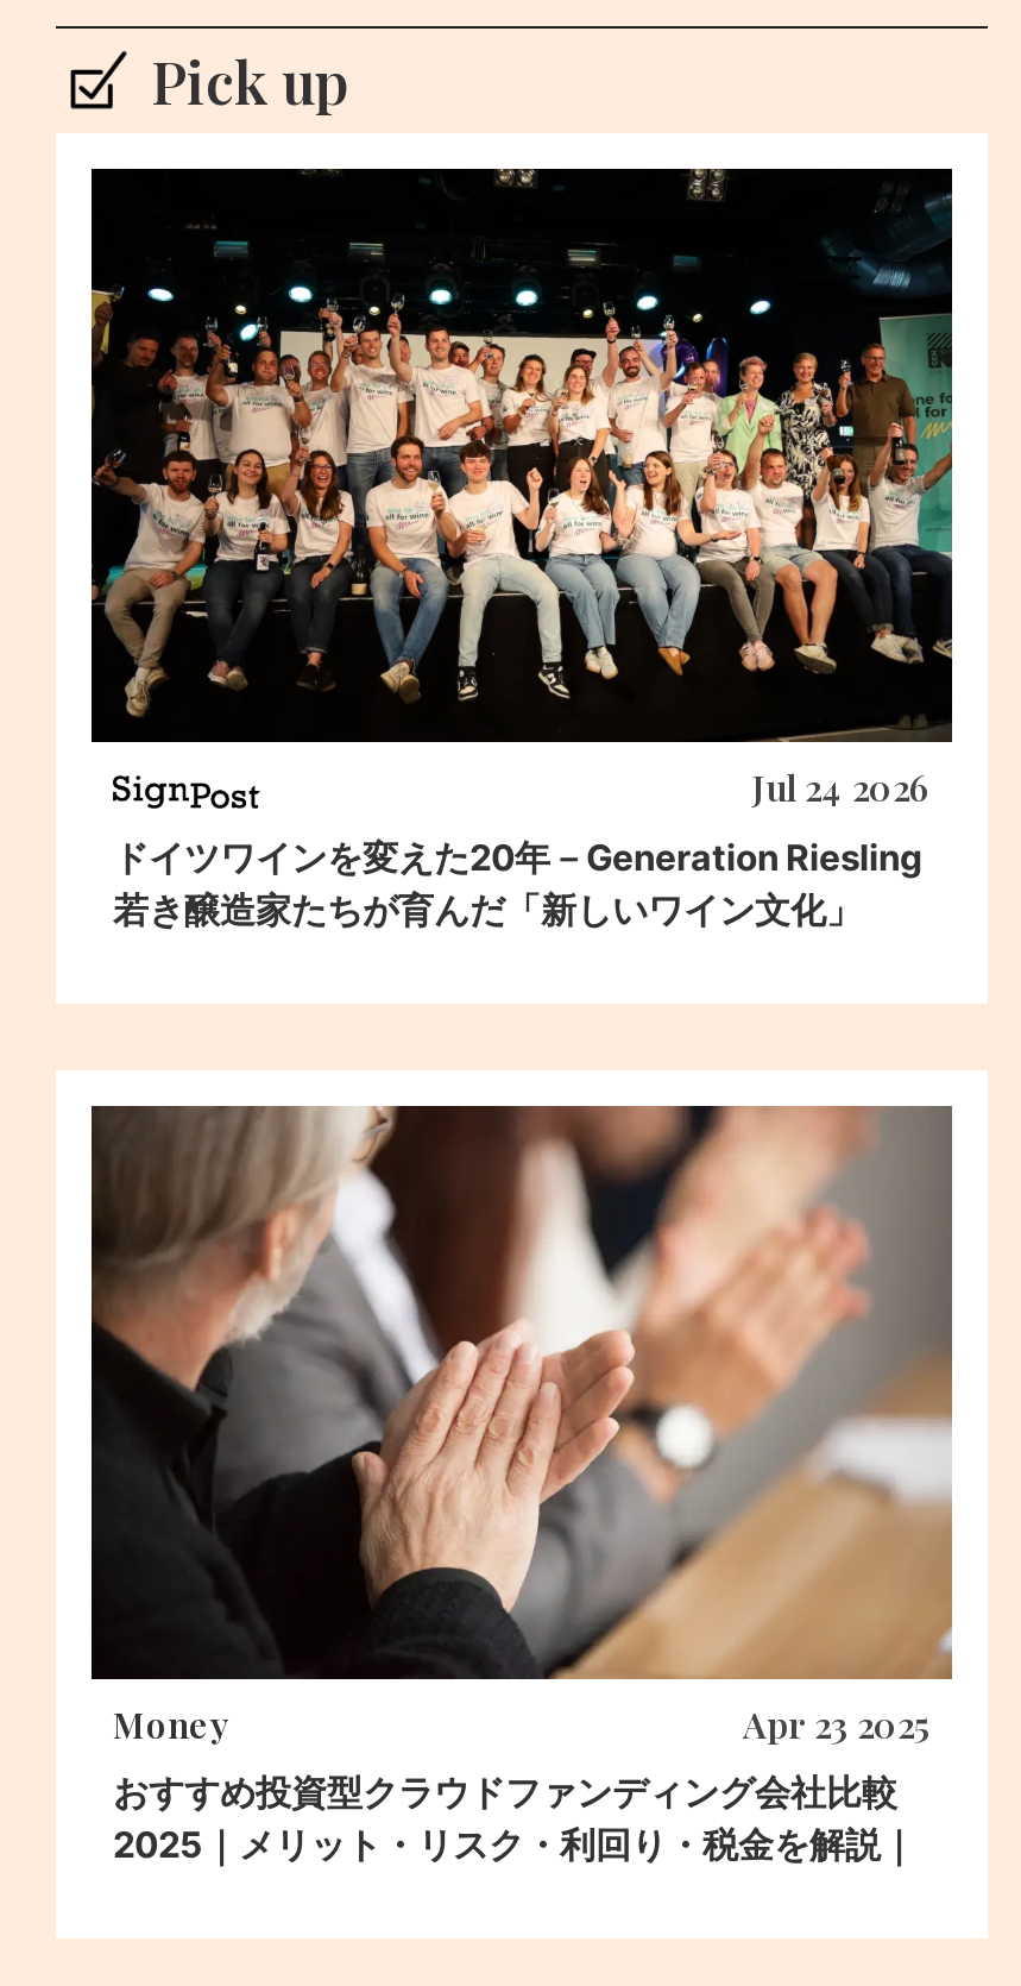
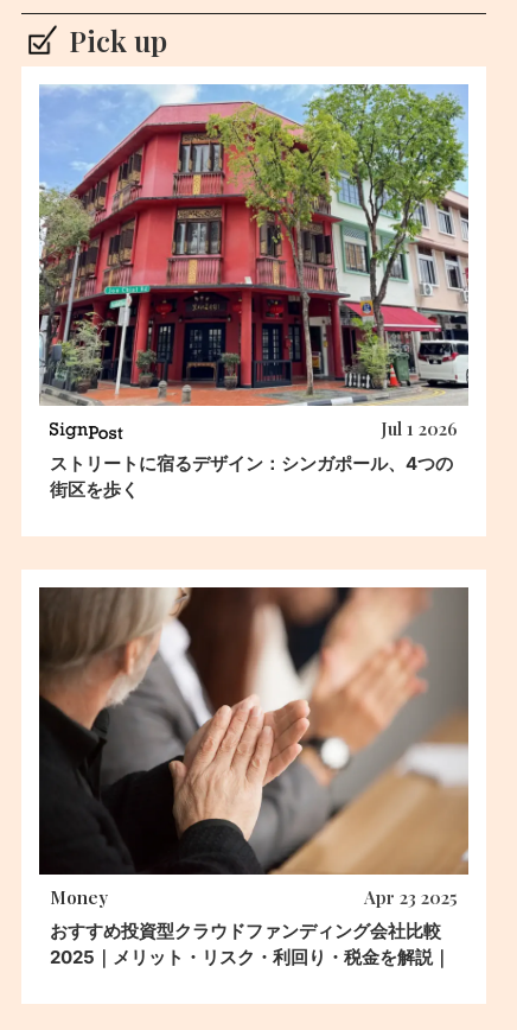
- [image]
- Jul 24 2026
+ [image]
+ Jul 1 2026

- ドイツワインを変えた20年－Generation Riesling
- 若き醸造家たちが育んだ「新しいワイン文化」
+ ストリートに宿るデザイン：シンガポール、4つの
+ 街区を歩く
